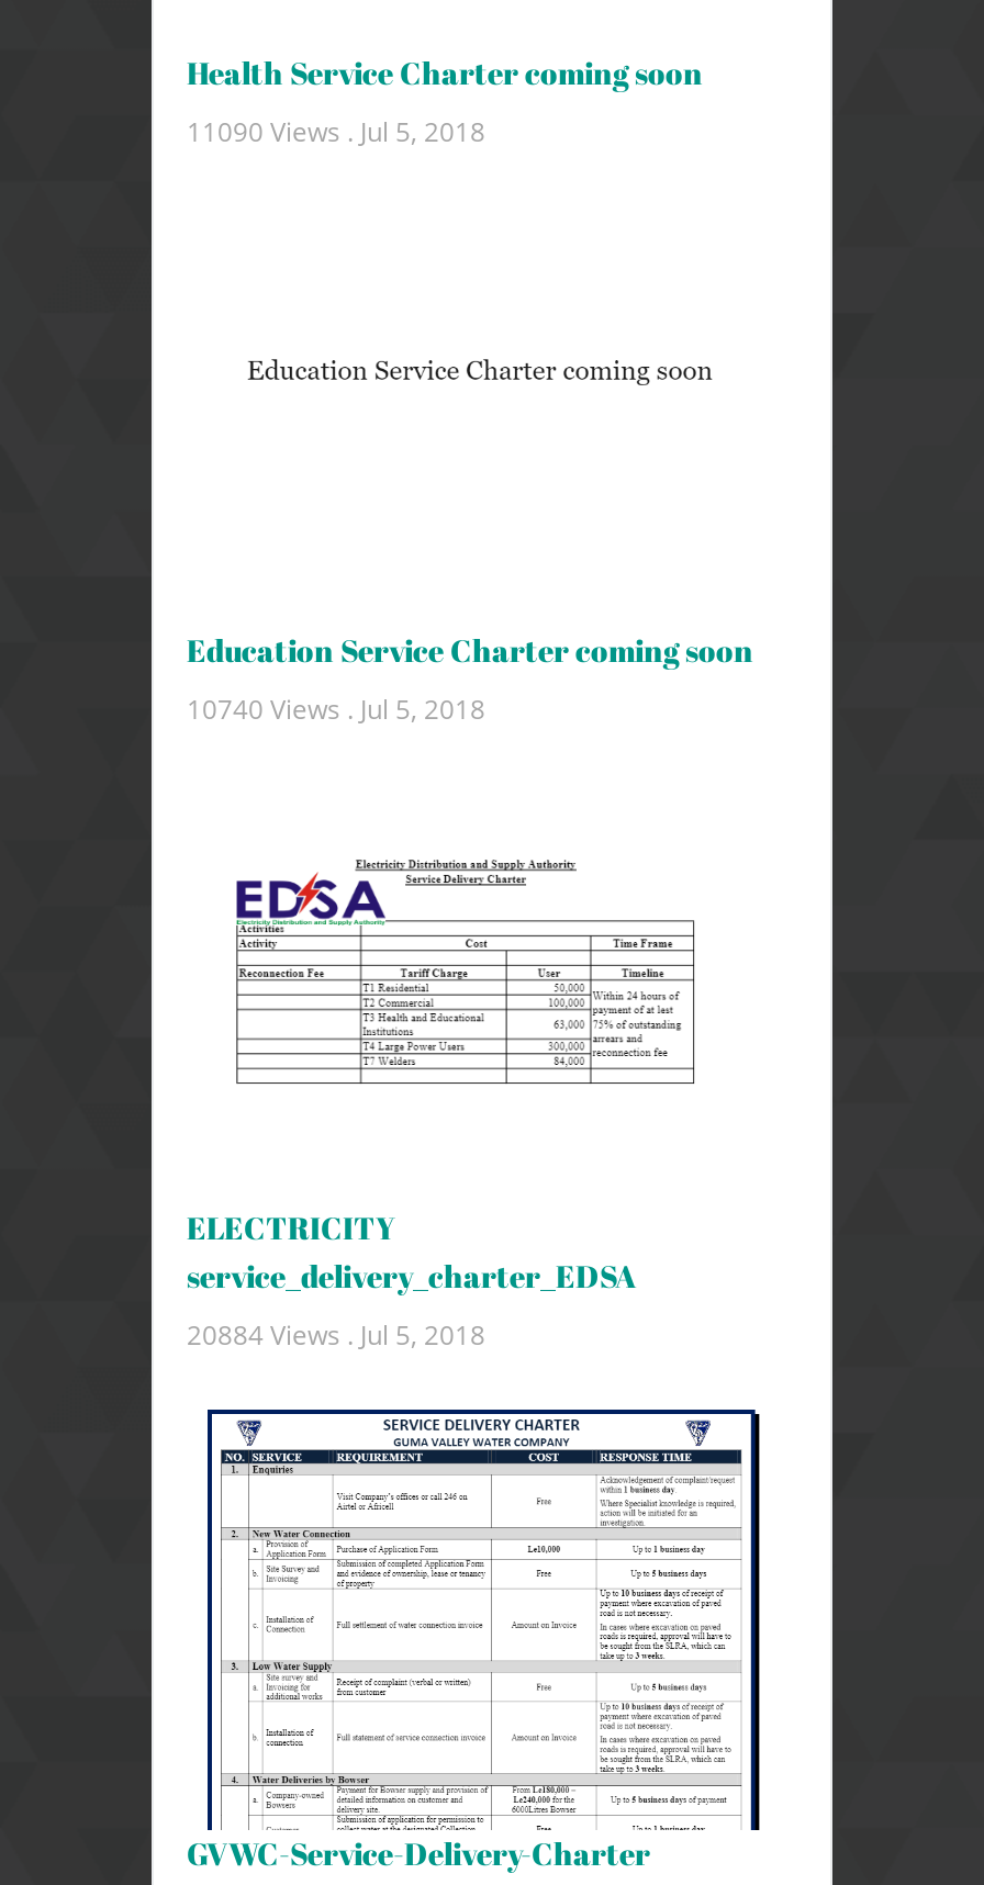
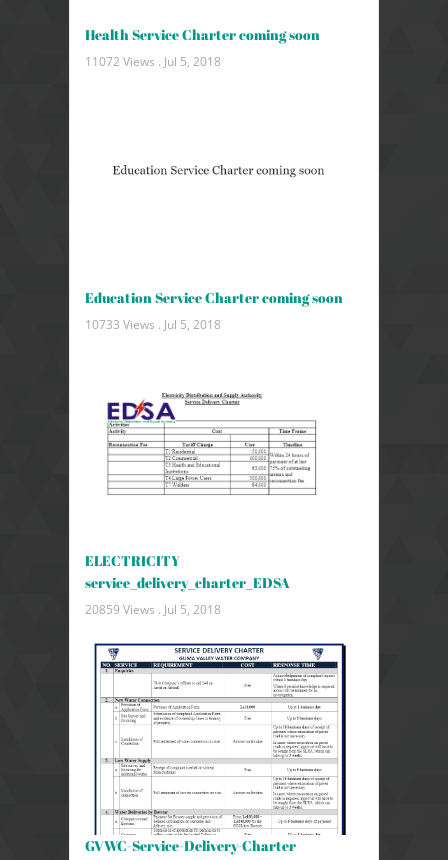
- 11090 Views . Jul 5, 2018
+ 11072 Views . Jul 5, 2018

- 10740 Views . Jul 5, 2018
+ 10733 Views . Jul 5, 2018

- 20884 Views . Jul 5, 2018
+ 20859 Views . Jul 5, 2018
